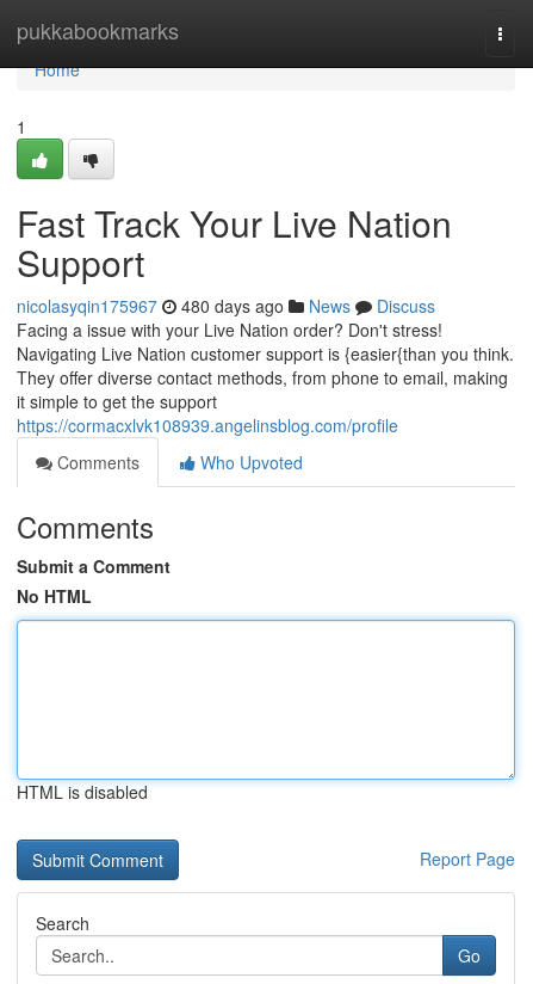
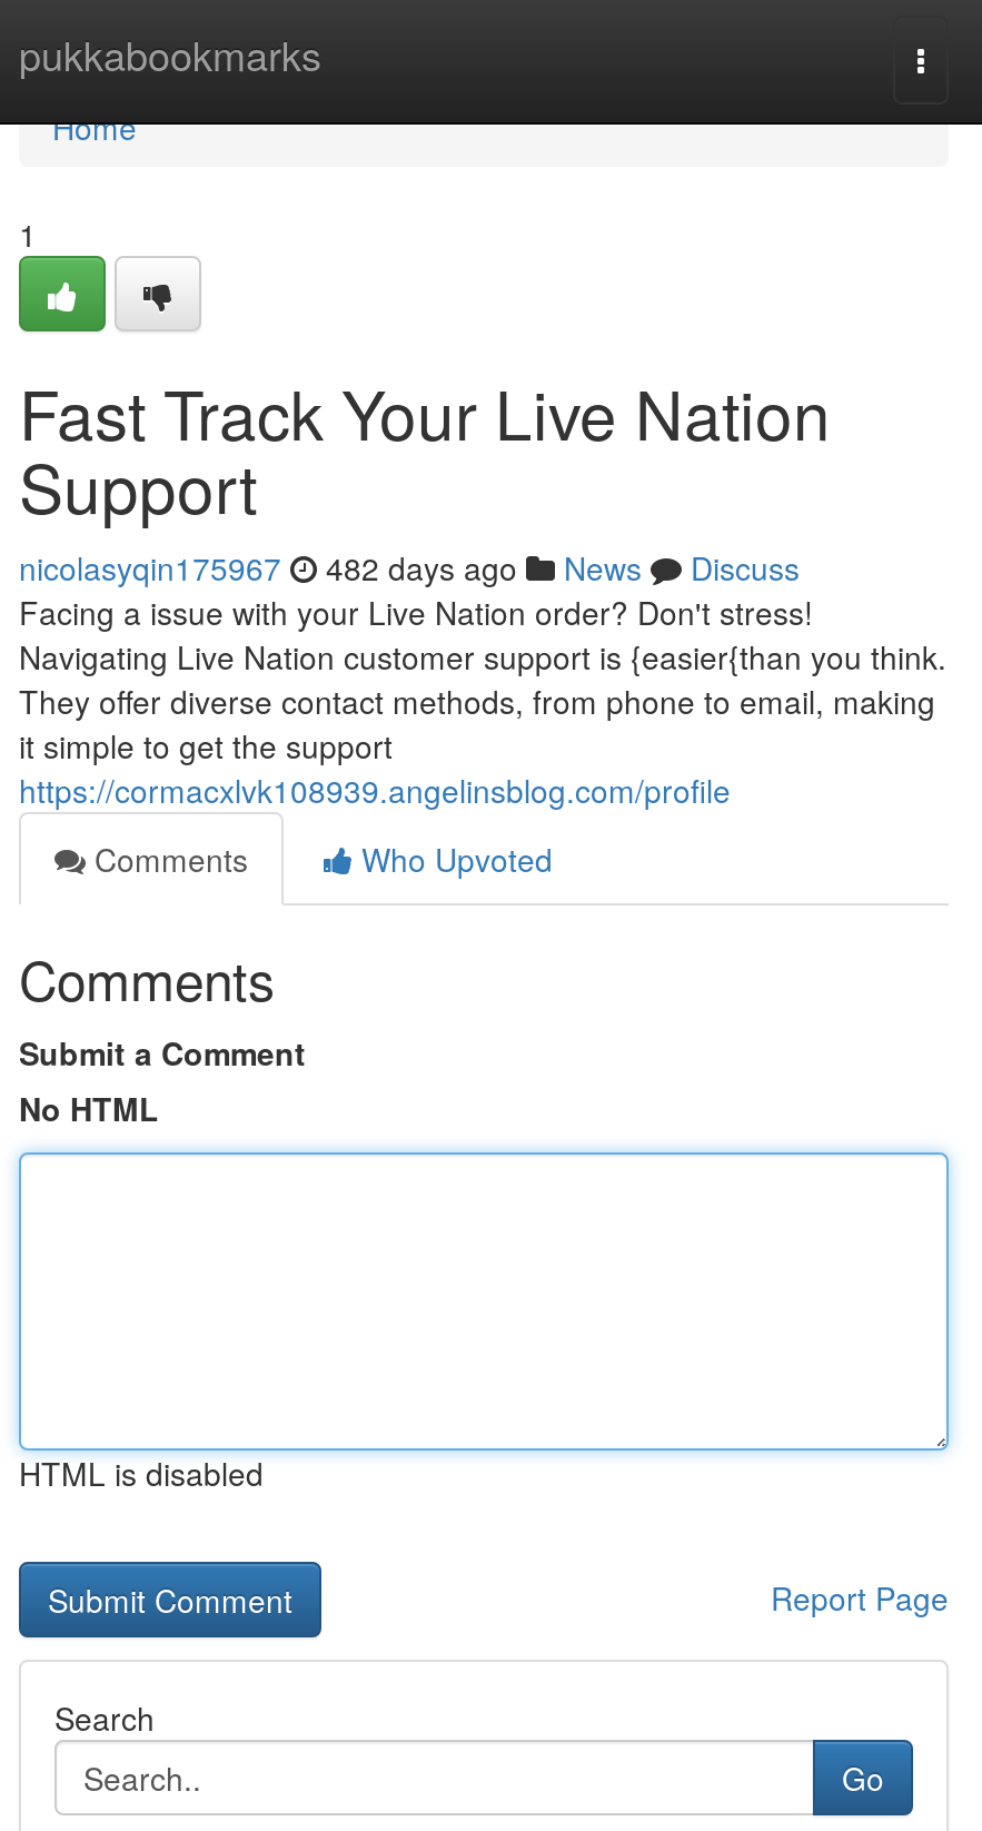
- nicolasyqin175967 480 days ago News Discuss
+ nicolasyqin175967 482 days ago News Discuss
